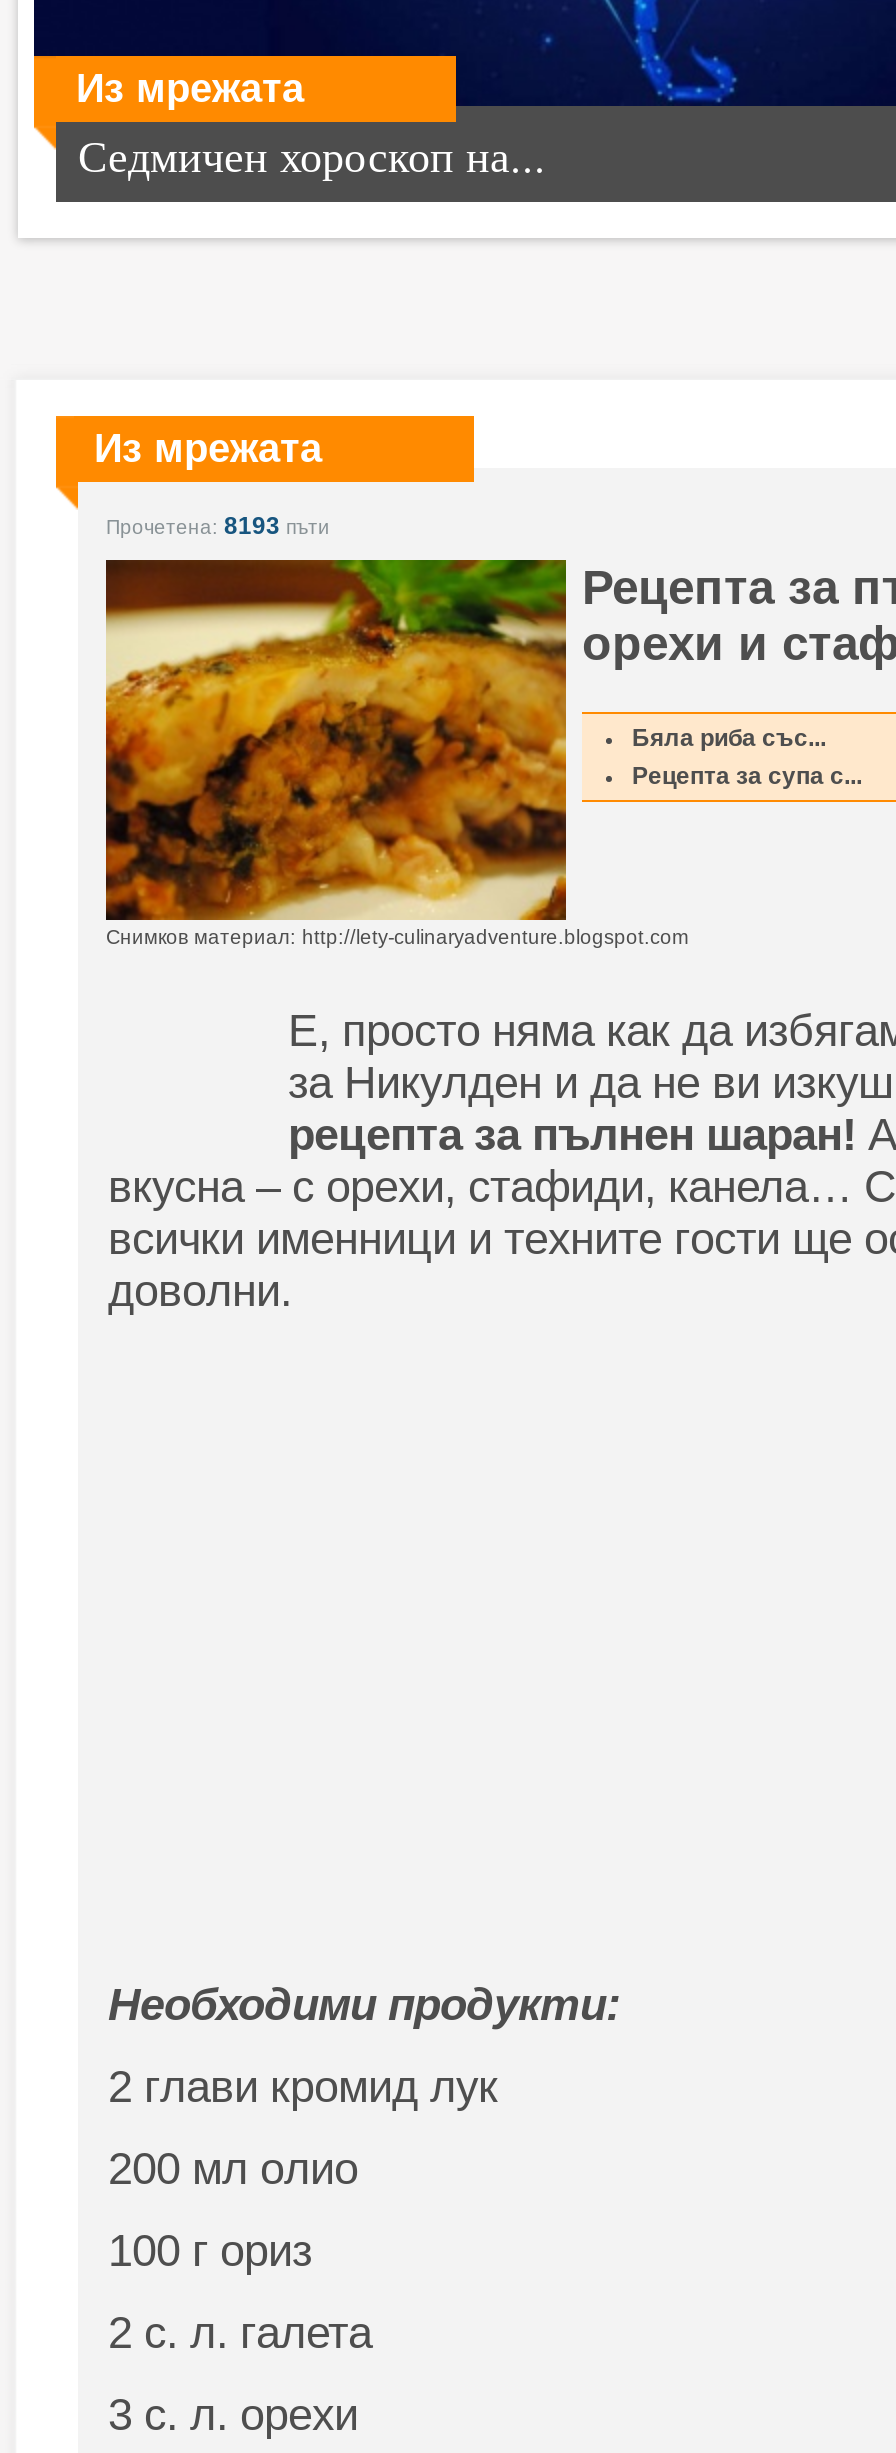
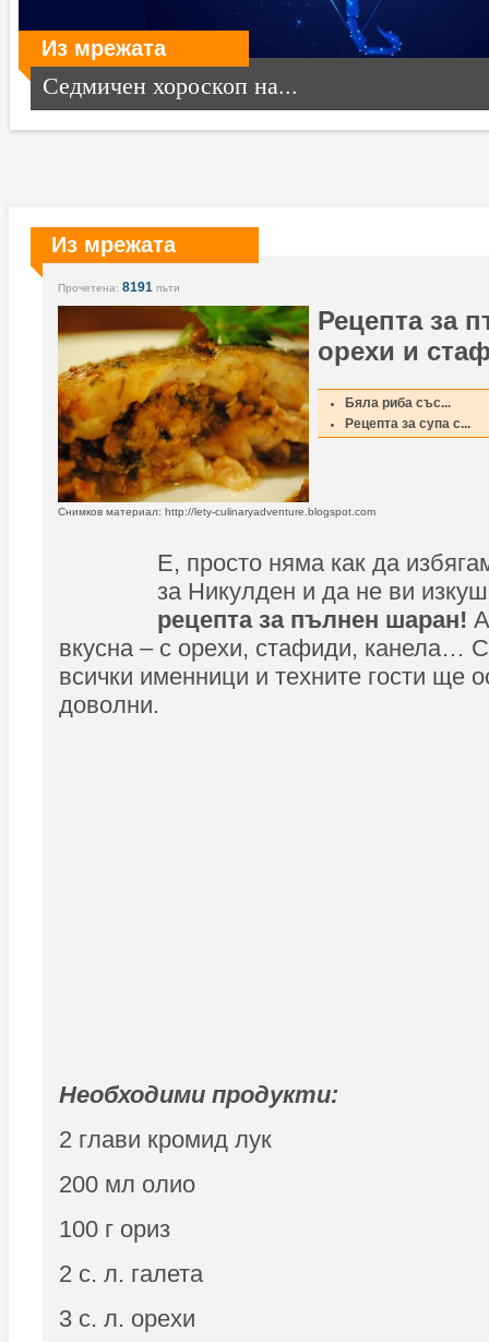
- Прочетена: 8193 пъти
+ Прочетена: 8191 пъти
